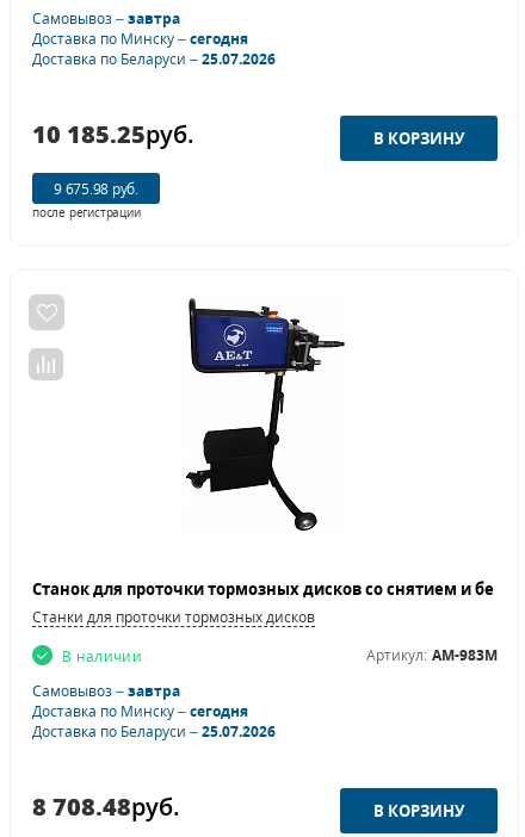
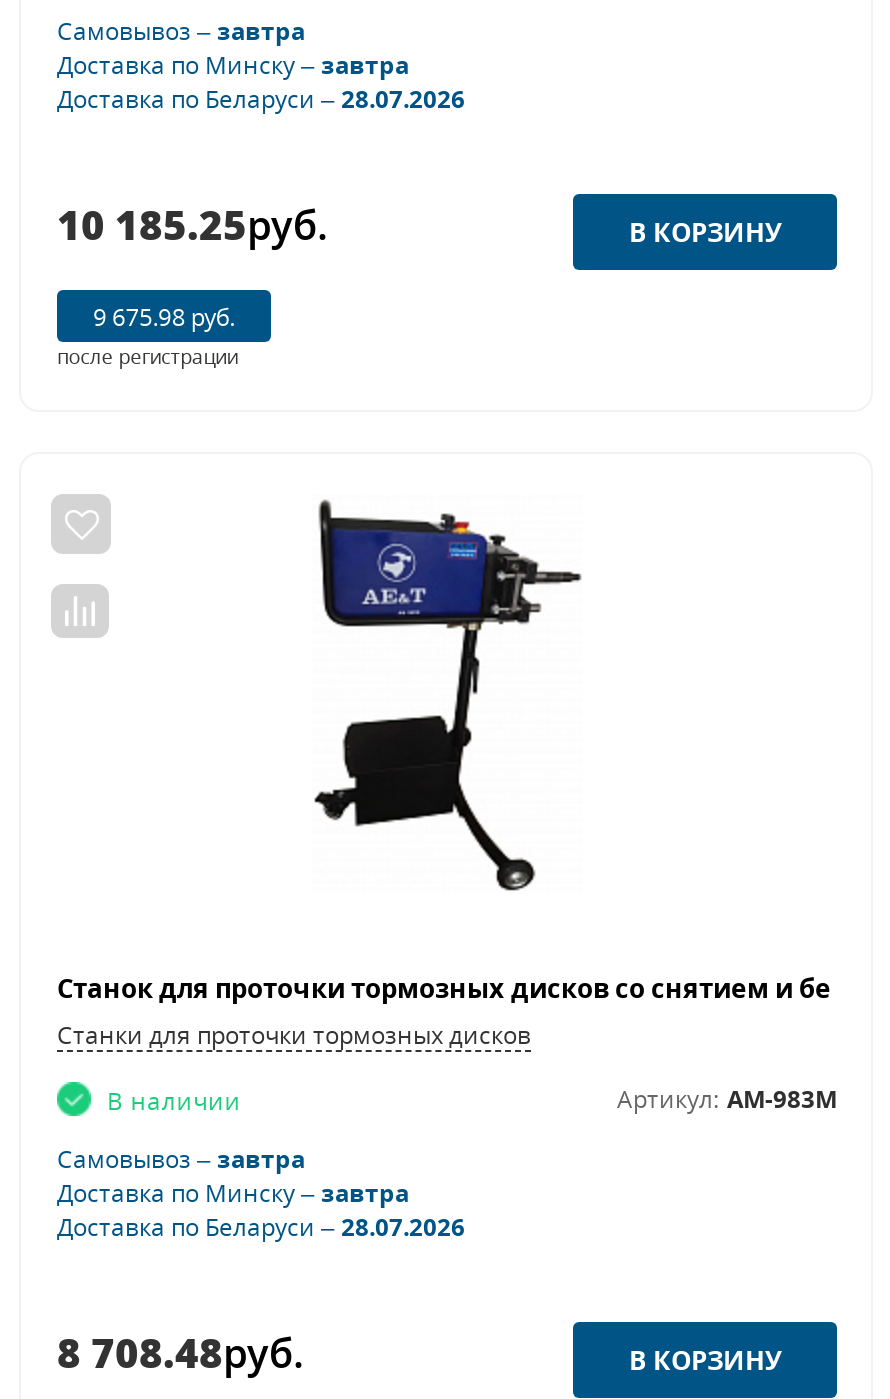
- Доставка по Минску – сегодня
+ Доставка по Минску – завтра

- Доставка по Беларуси – 25.07.2026
+ Доставка по Беларуси – 28.07.2026

- Доставка по Минску – сегодня
+ Доставка по Минску – завтра

- Доставка по Беларуси – 25.07.2026
+ Доставка по Беларуси – 28.07.2026
